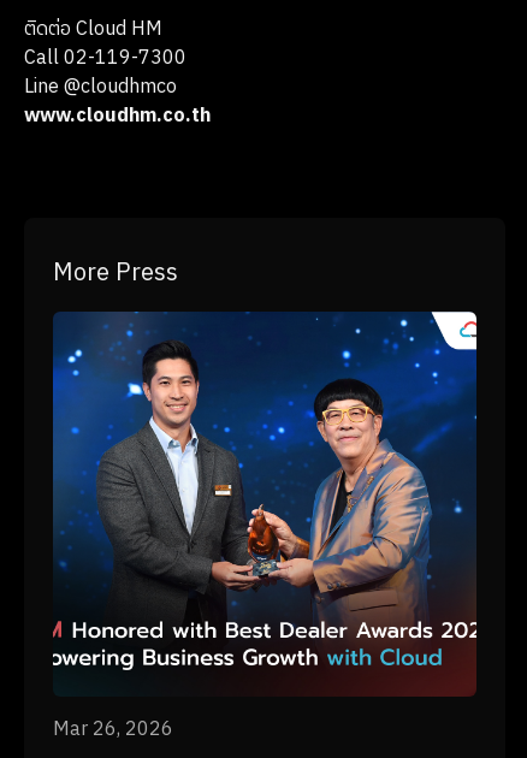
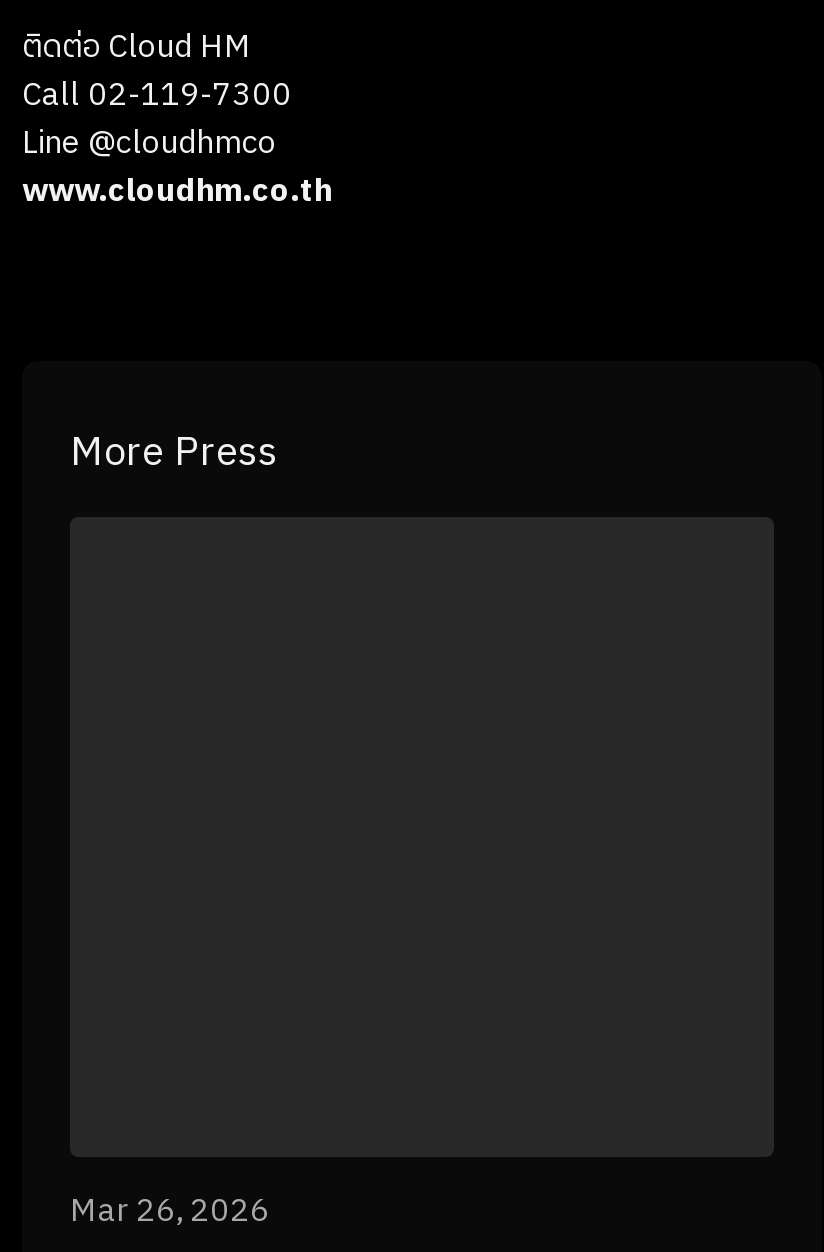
- [image]
